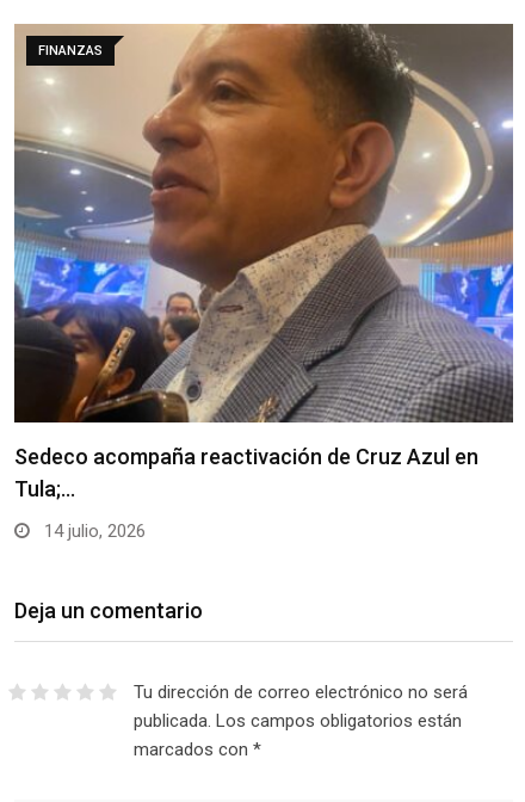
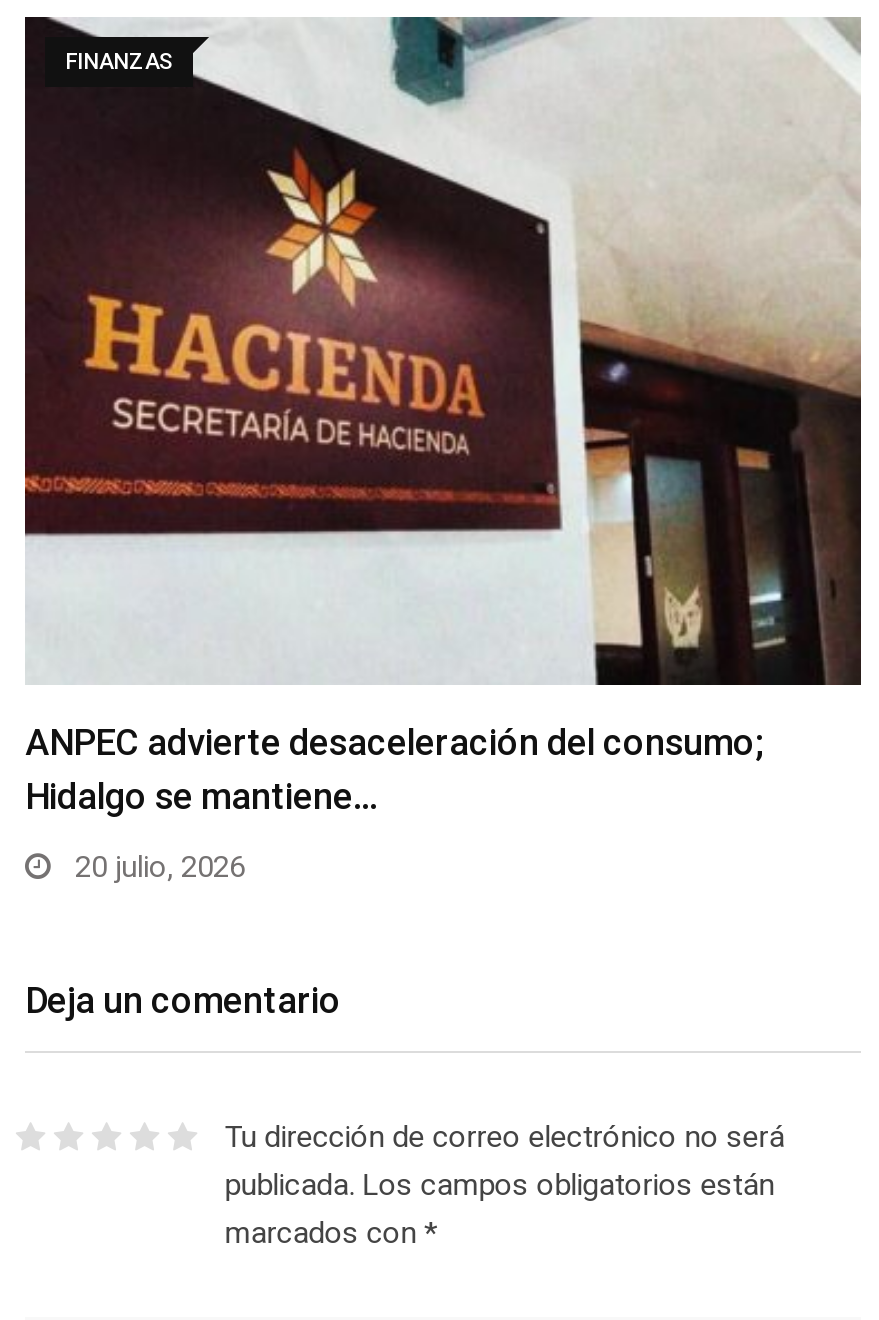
- [image]
- Sedeco acompaña reactivación de Cruz Azul en
- Tula;…
+ [image]
+ ANPEC advierte desaceleración del consumo;
+ Hidalgo se mantiene…

- 14 julio, 2026
+ 20 julio, 2026
